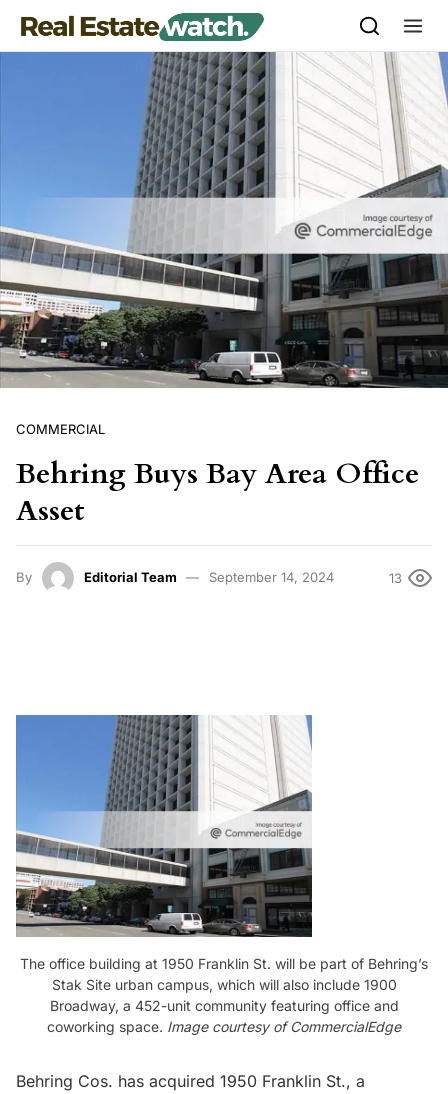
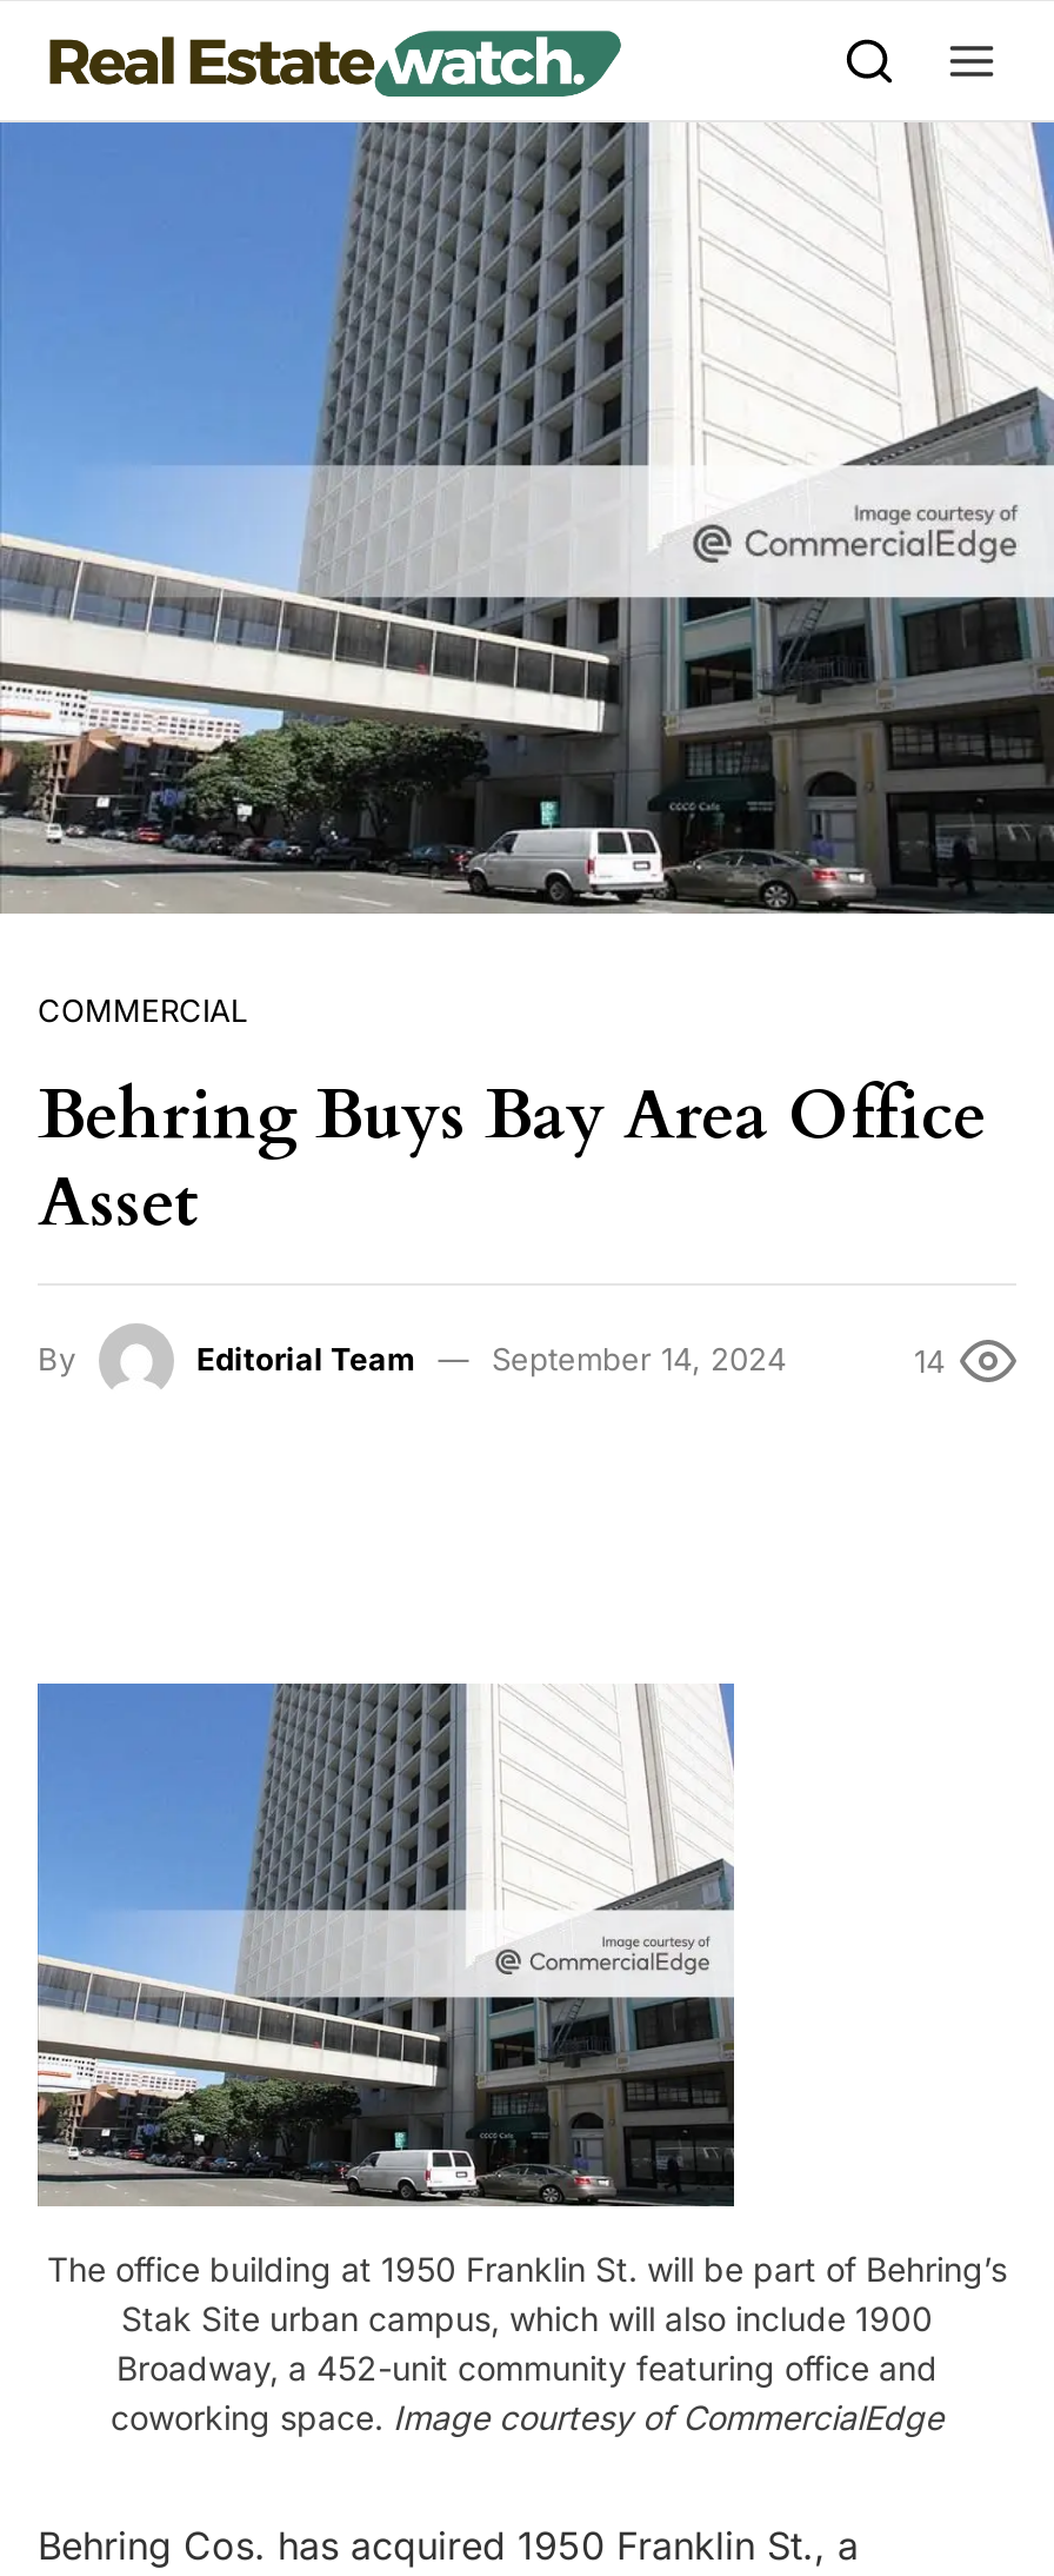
- 13
+ 14
